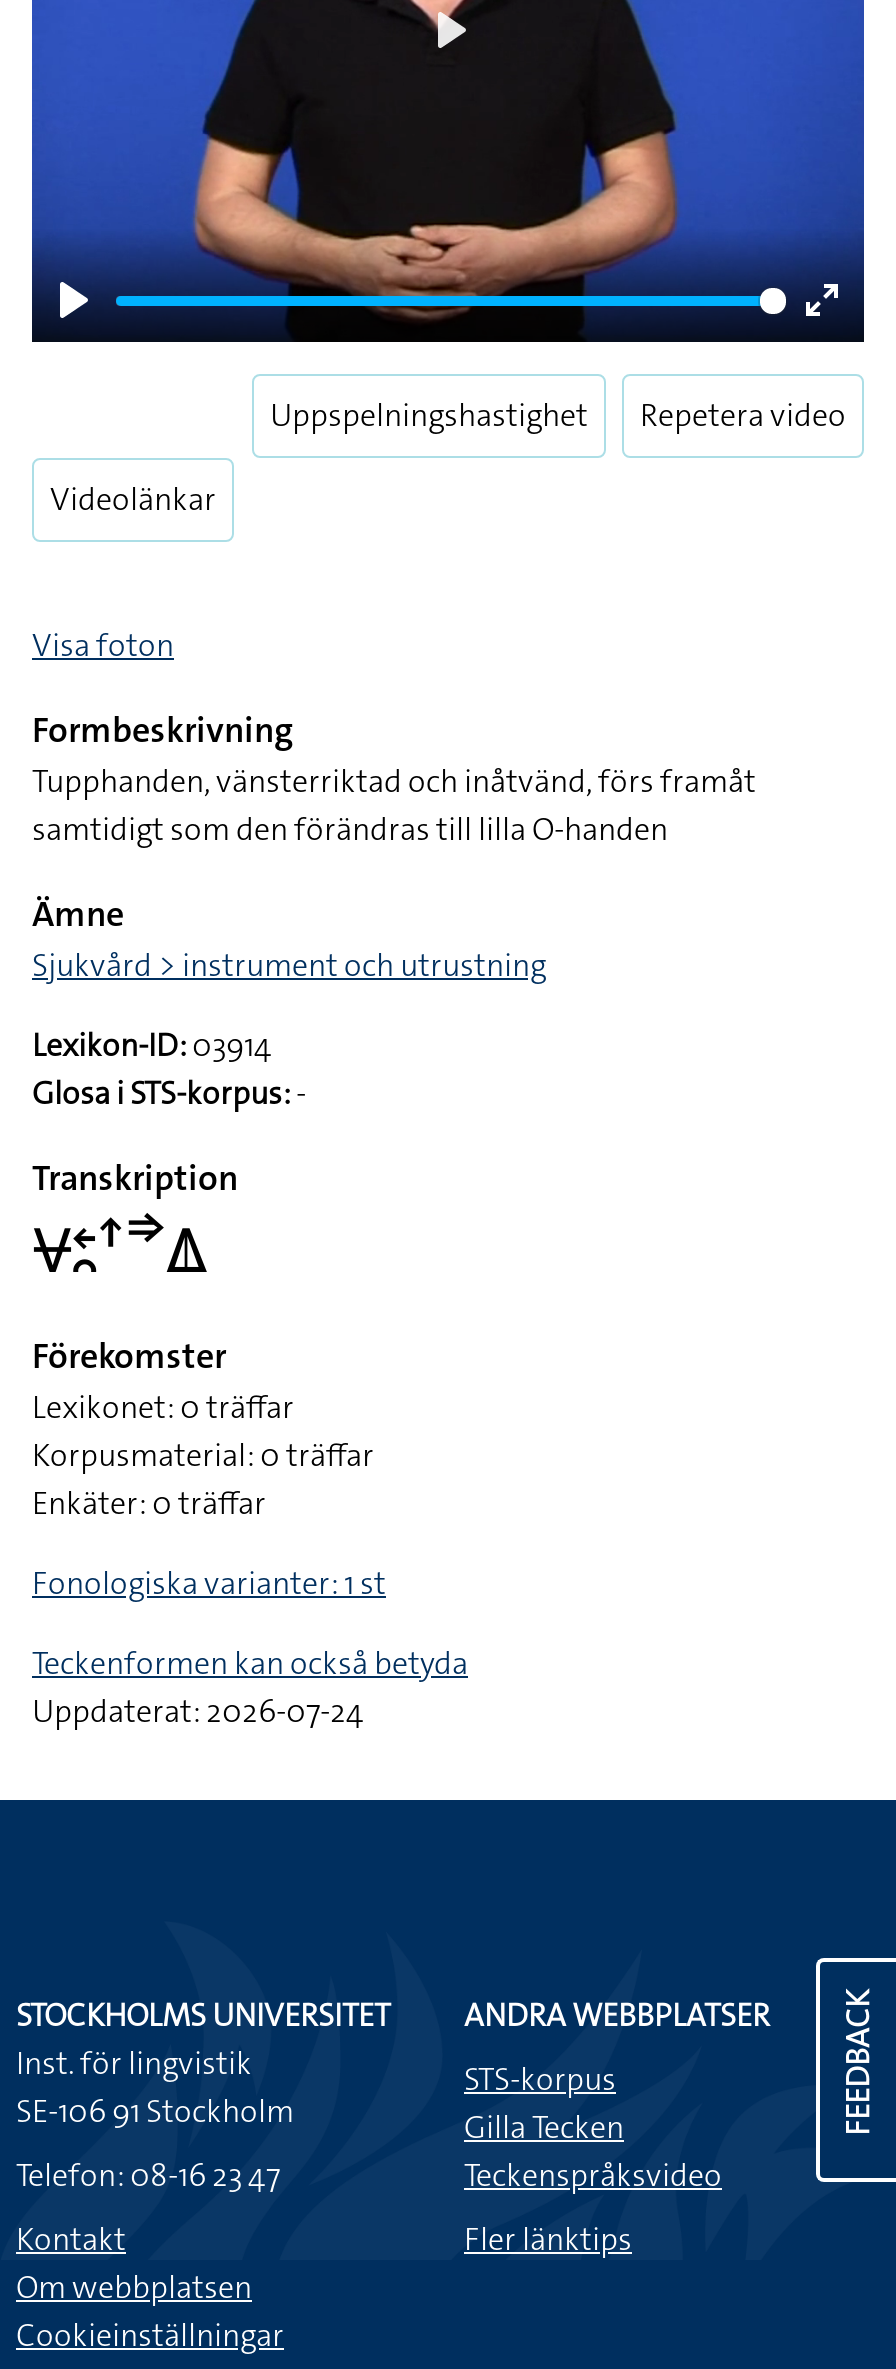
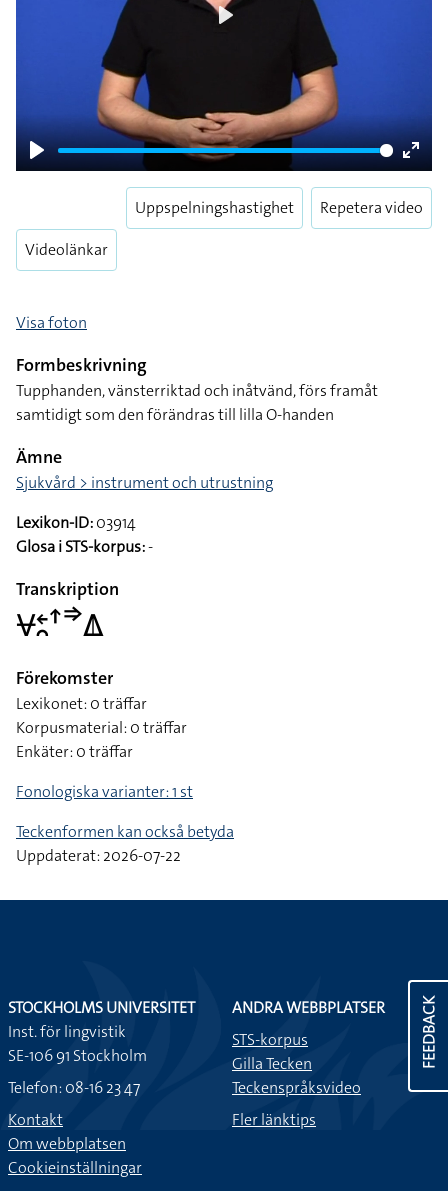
- Uppdaterat: 2026-07-24
+ Uppdaterat: 2026-07-22
